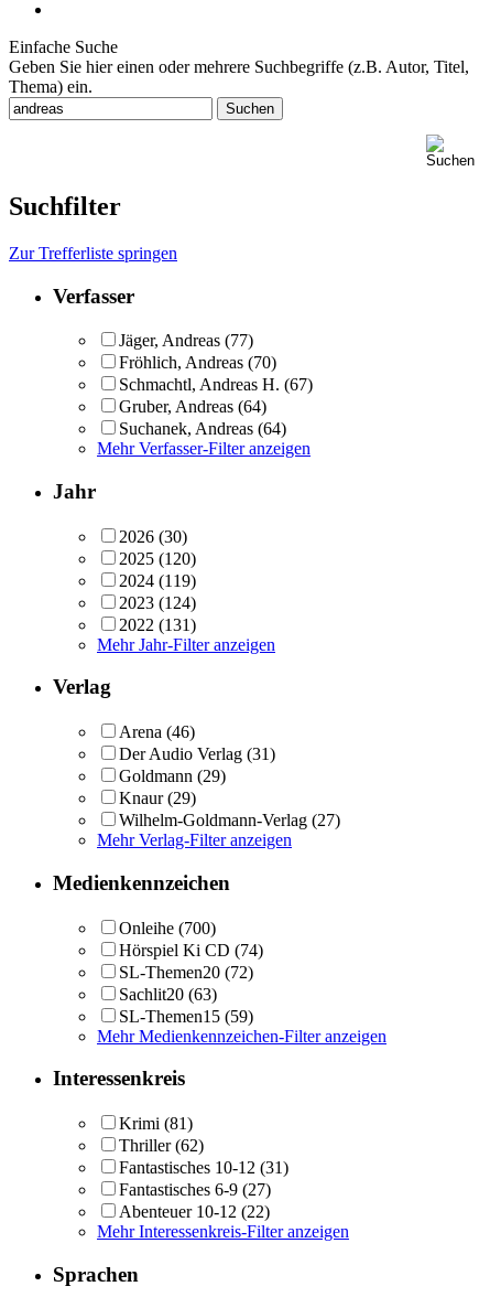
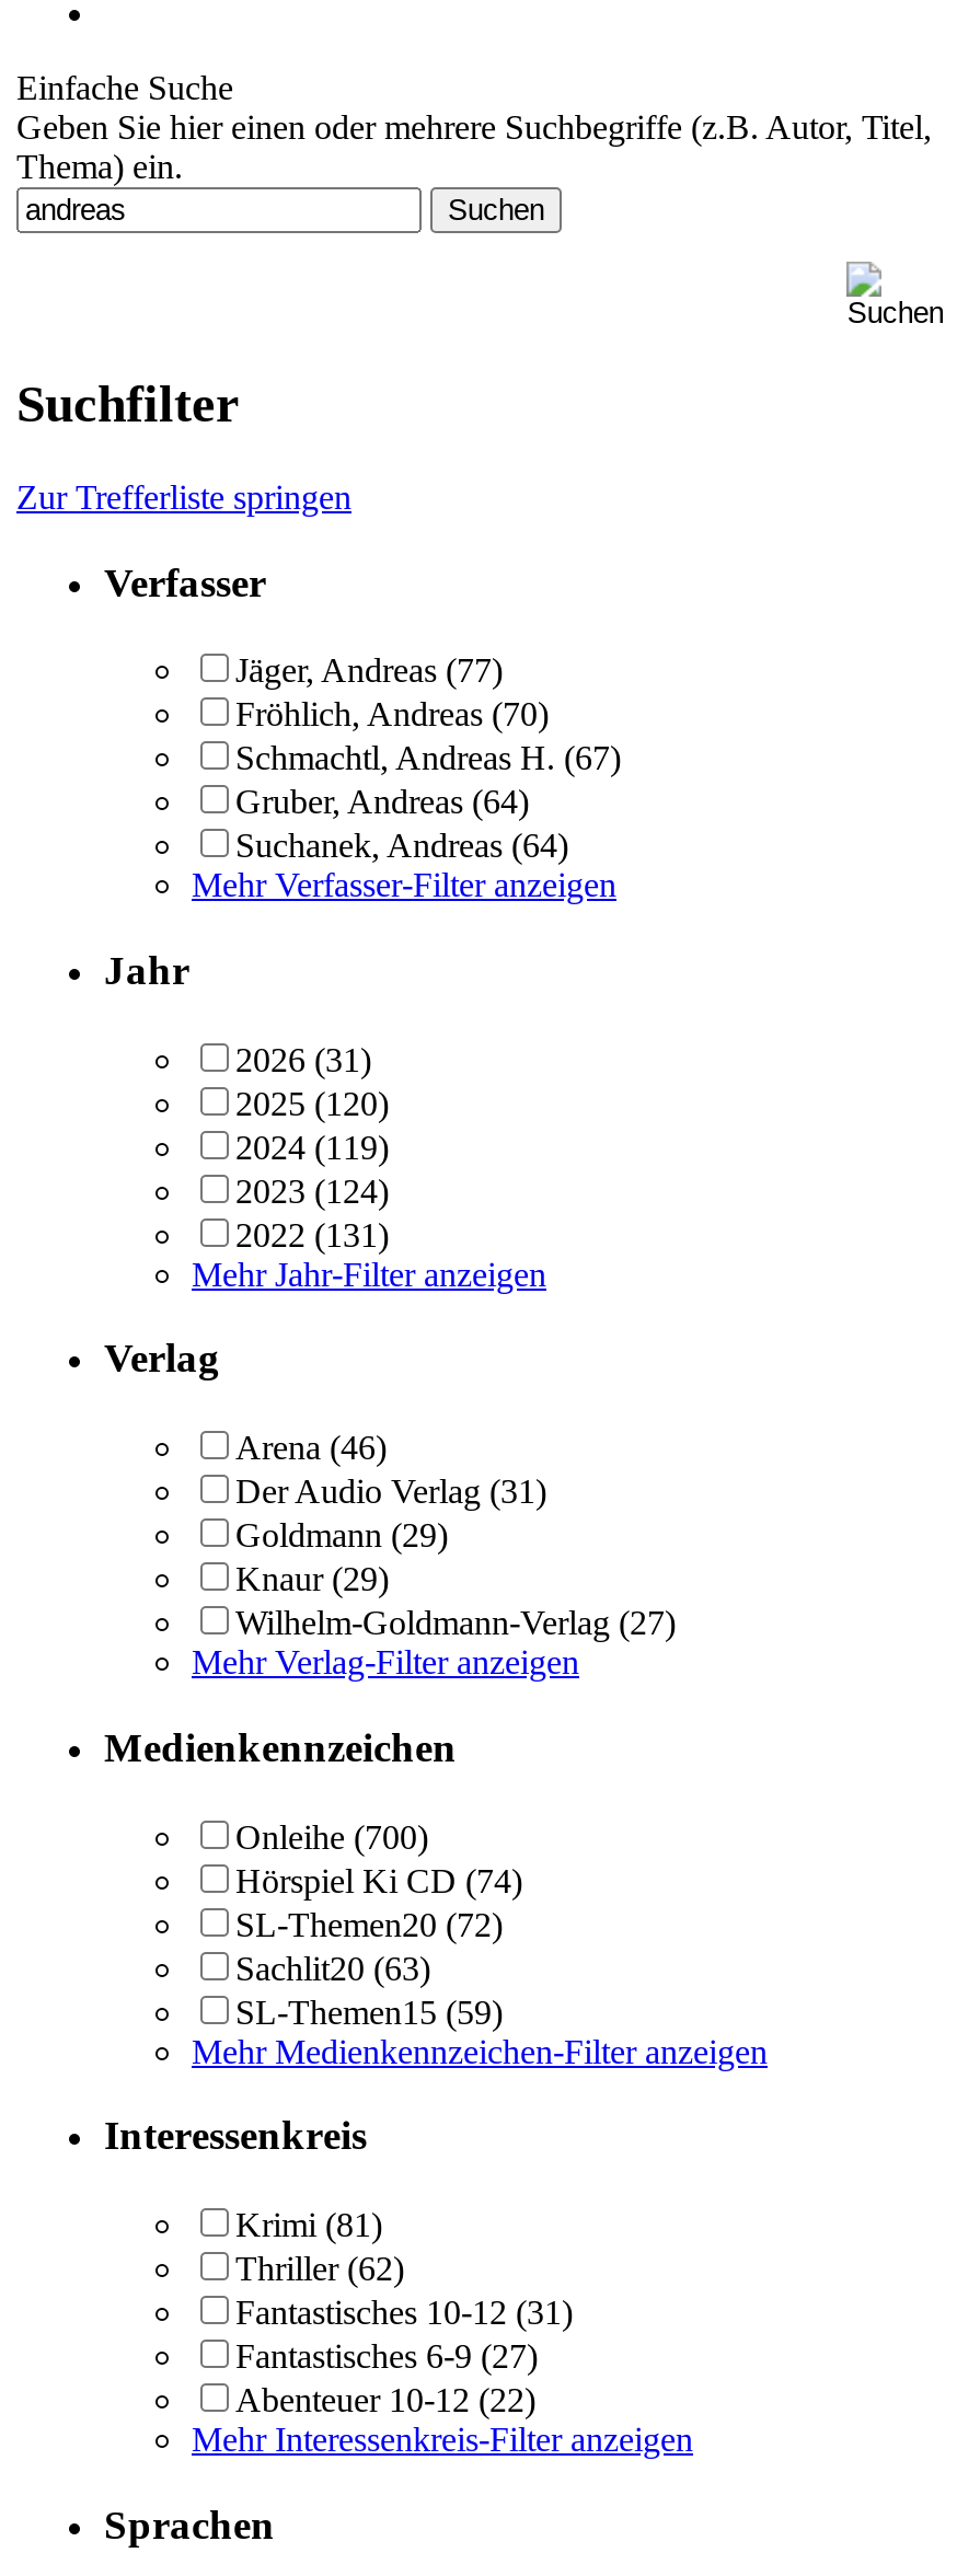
- 2026 (30)
+ 2026 (31)
